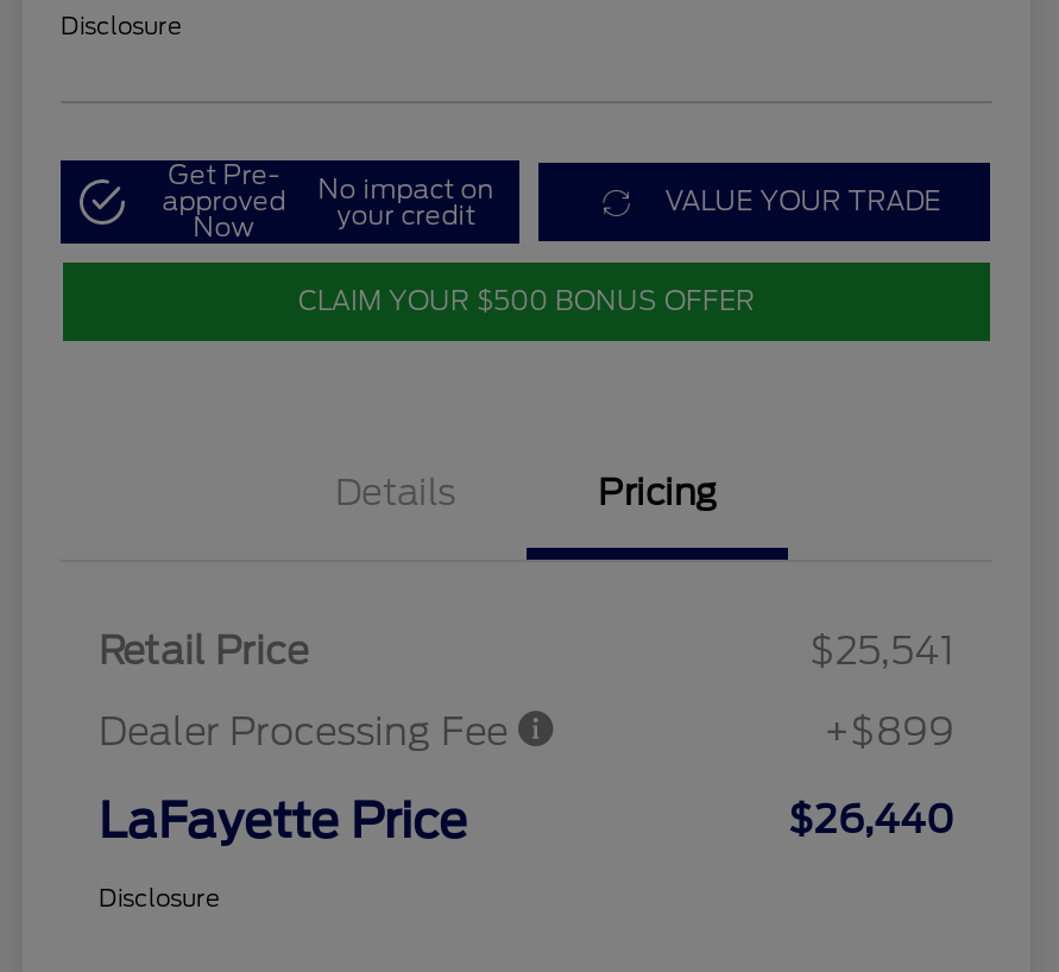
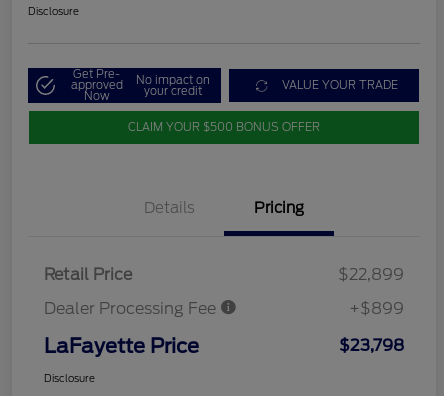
- $25,541
+ $22,899

- $26,440
+ $23,798
